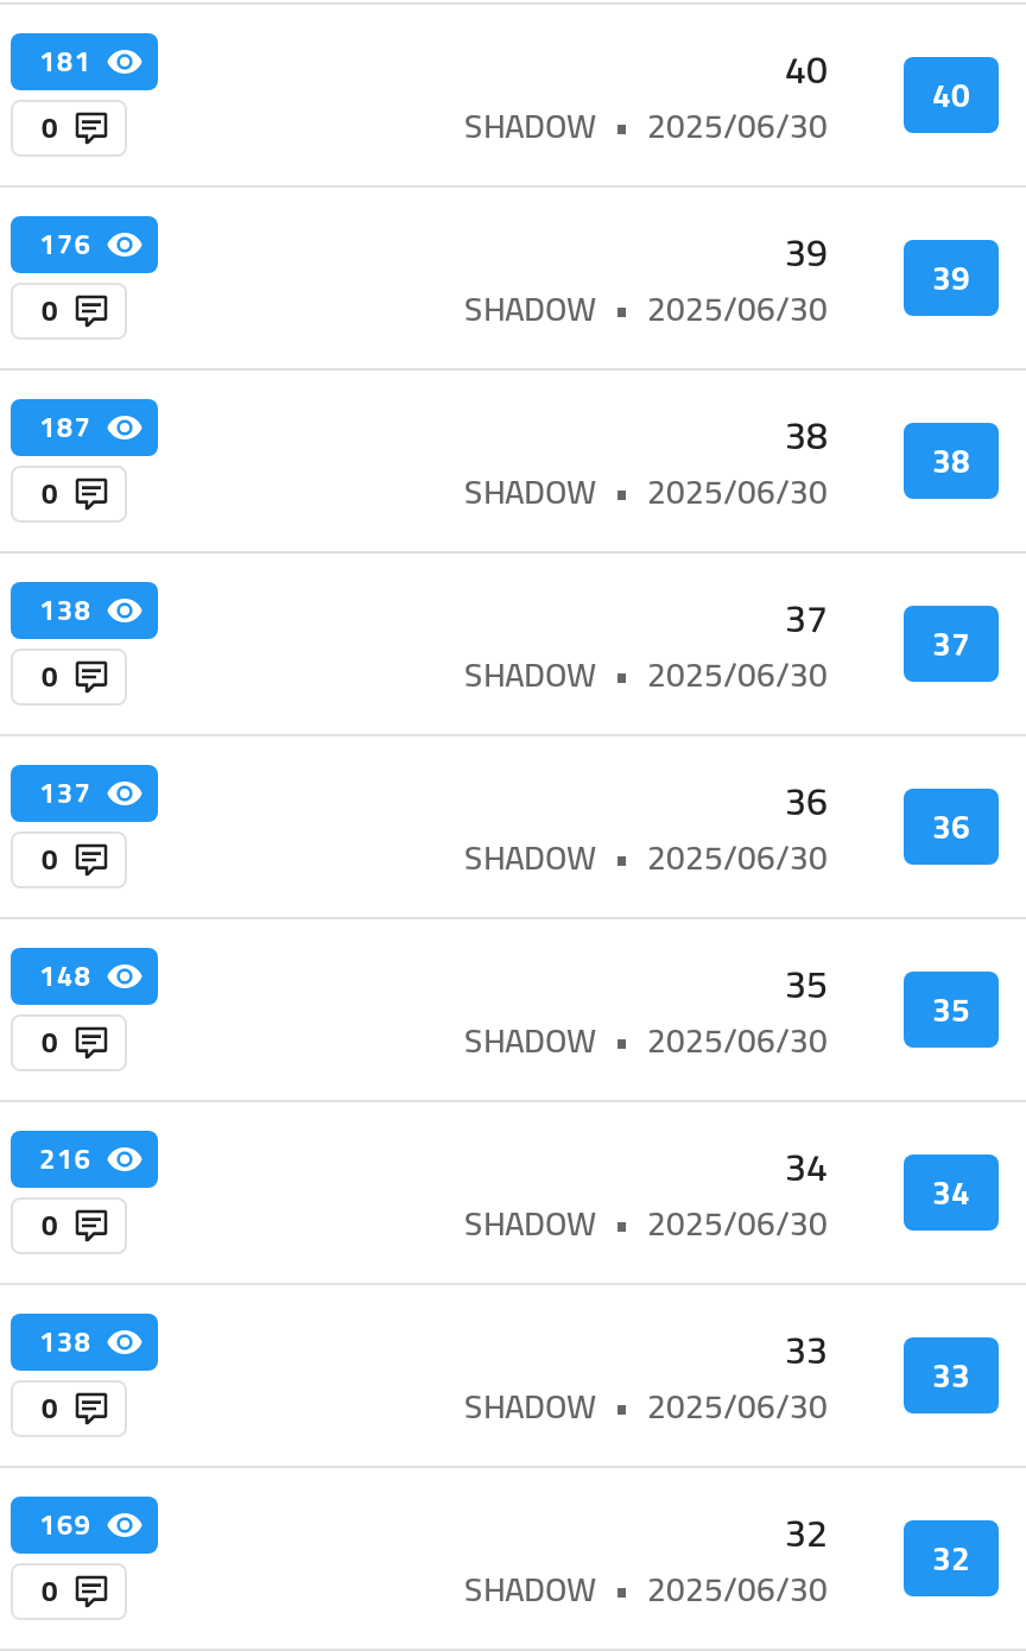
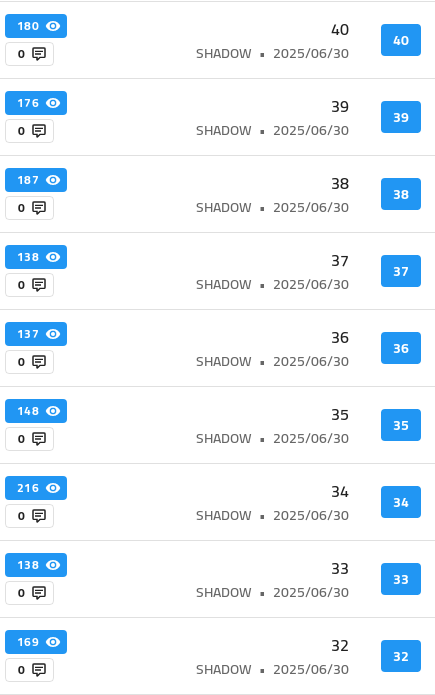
- 181
+ 180
